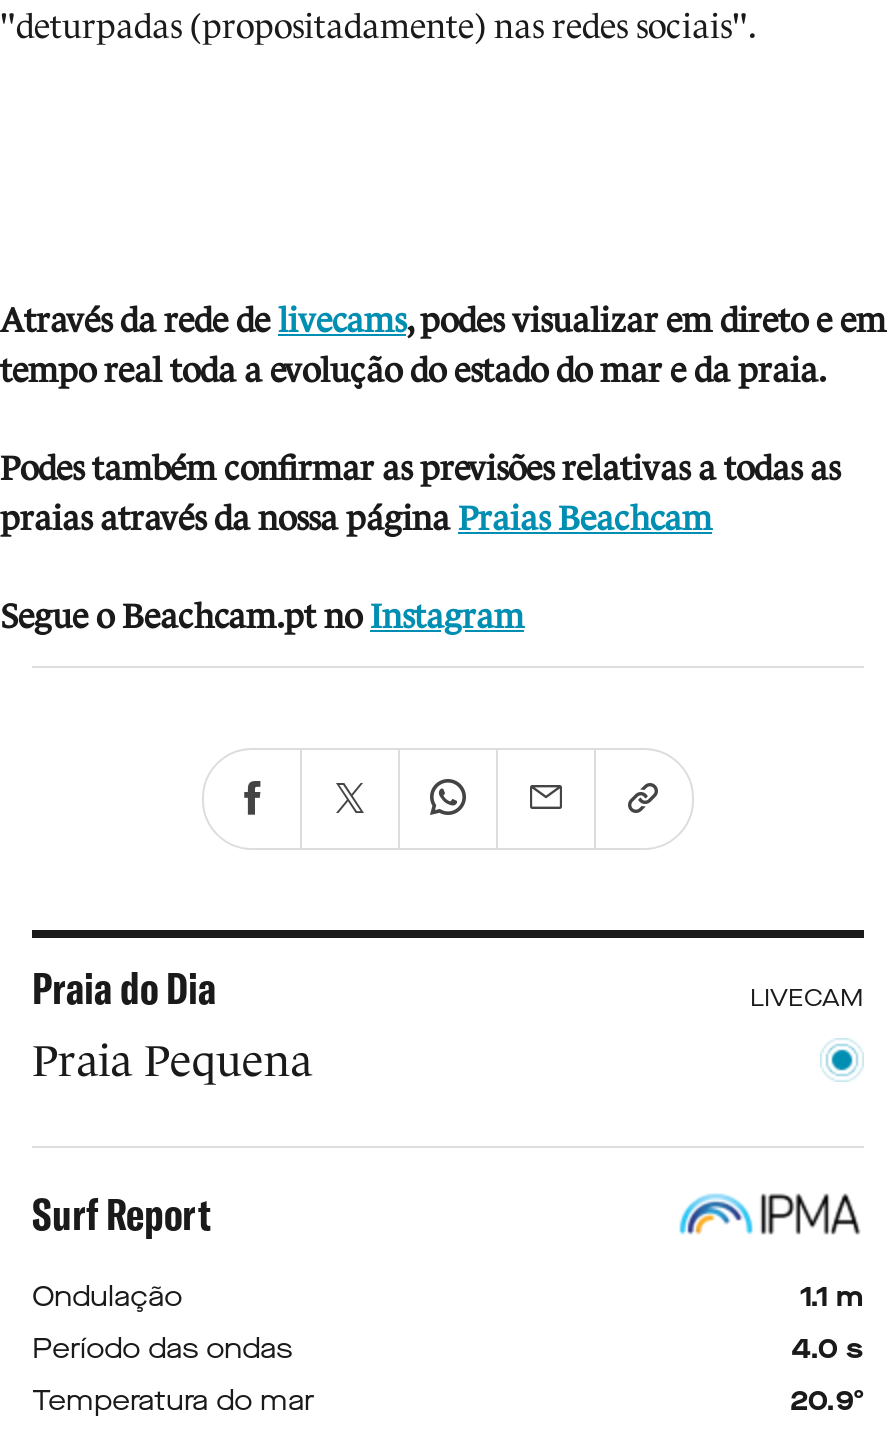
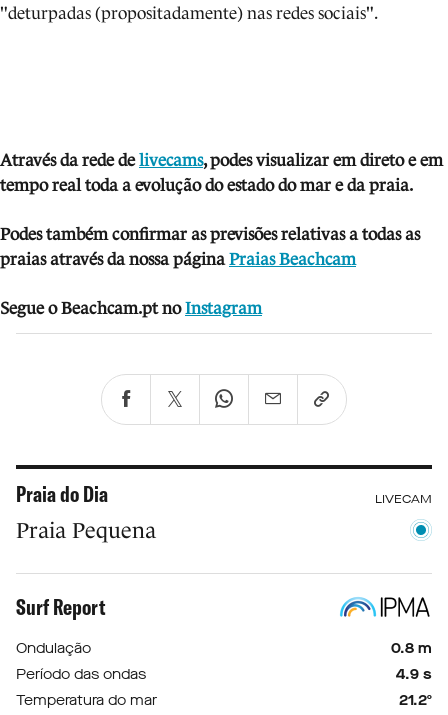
- 1.1 m
+ 0.8 m

- 4.0 s
+ 4.9 s

- 20.9º
+ 21.2º
